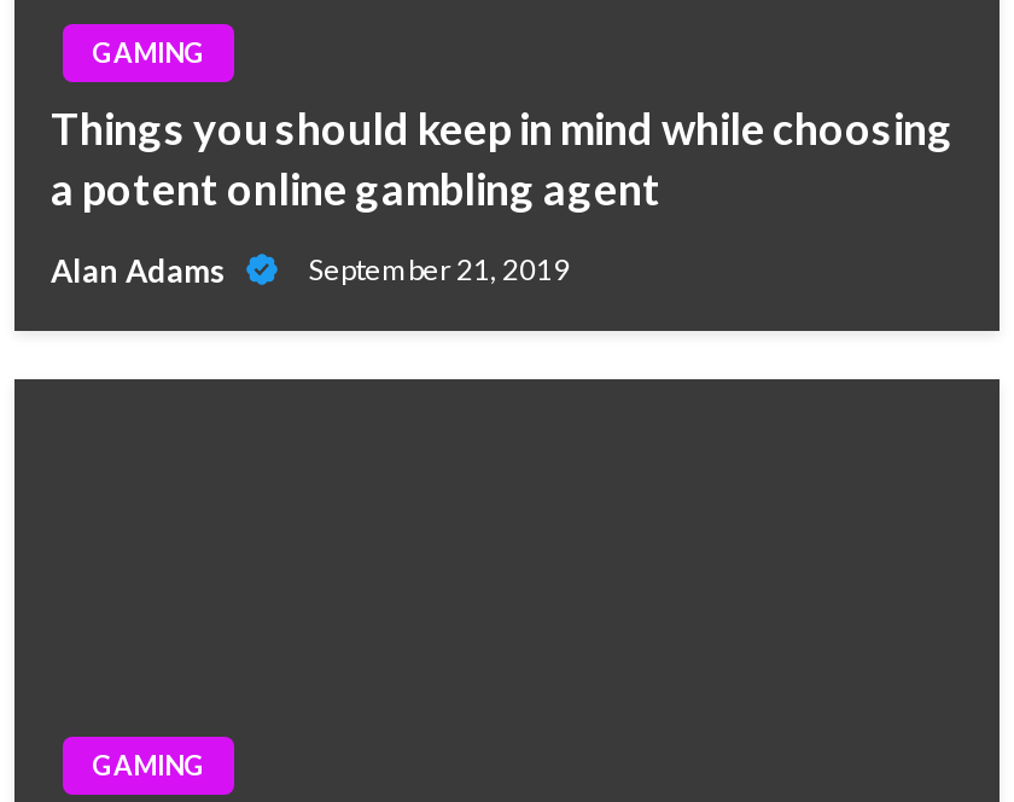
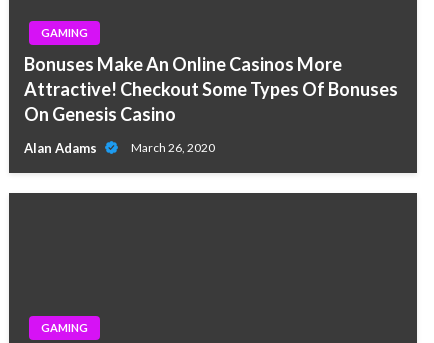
- Things you should keep in mind while choosing
- a potent online gambling agent
+ Bonuses Make An Online Casinos More
+ Attractive! Checkout Some Types Of Bonuses
+ On Genesis Casino

moved down: Alan Adams

- September 21, 2019
+ March 26, 2020
